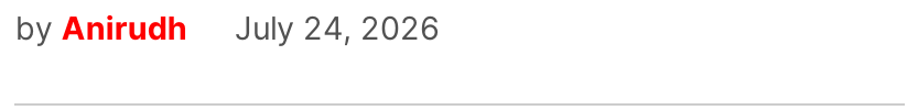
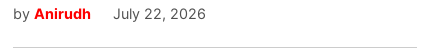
- by Anirudh July 24, 2026
+ by Anirudh July 22, 2026
